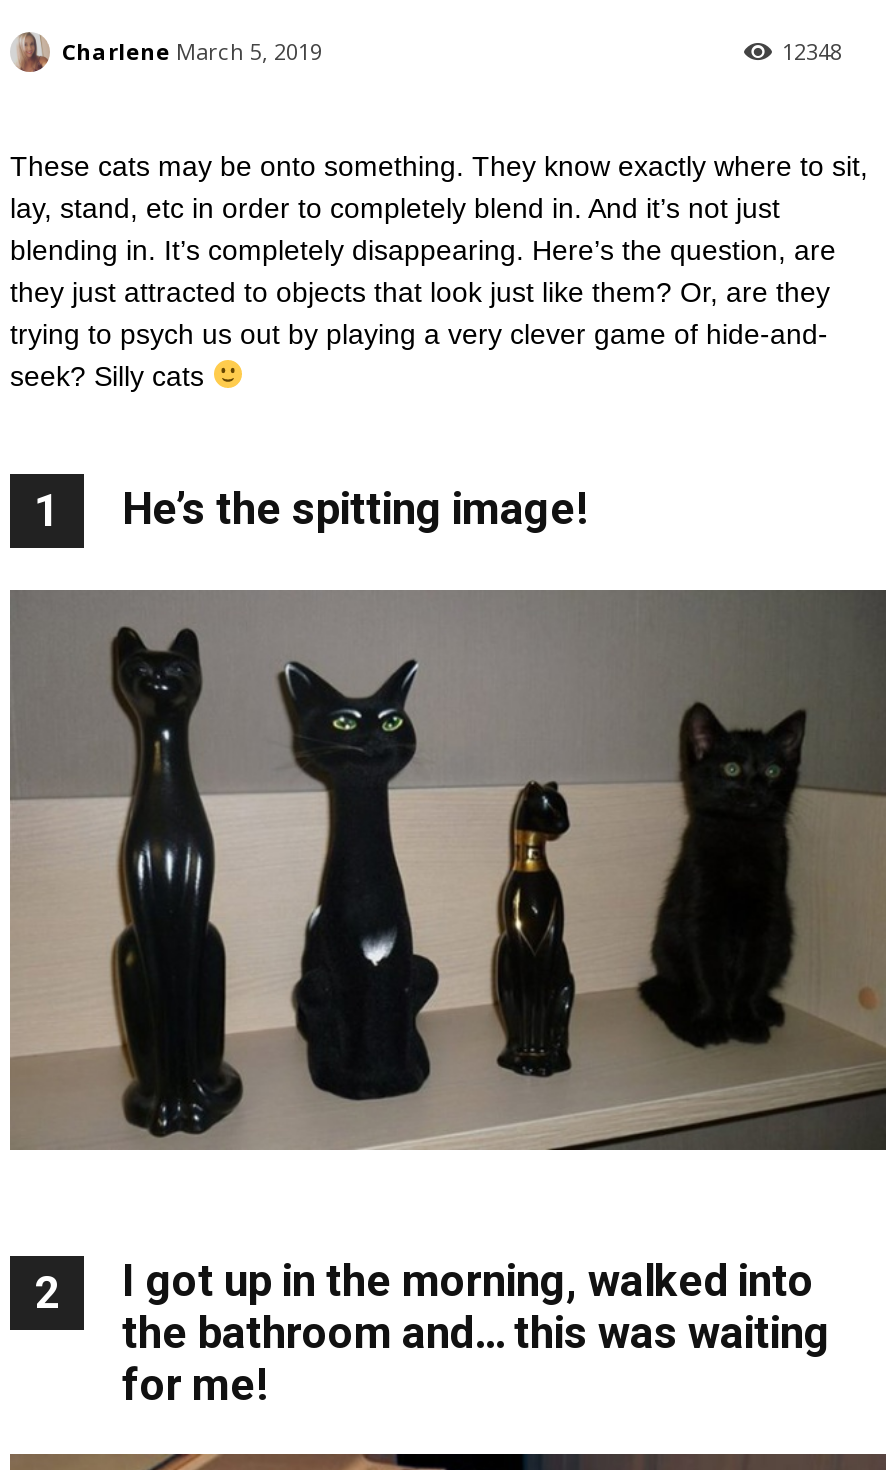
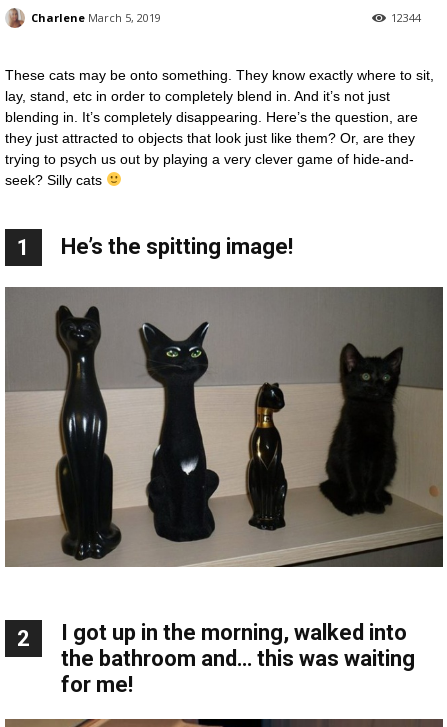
- 12348
+ 12344
